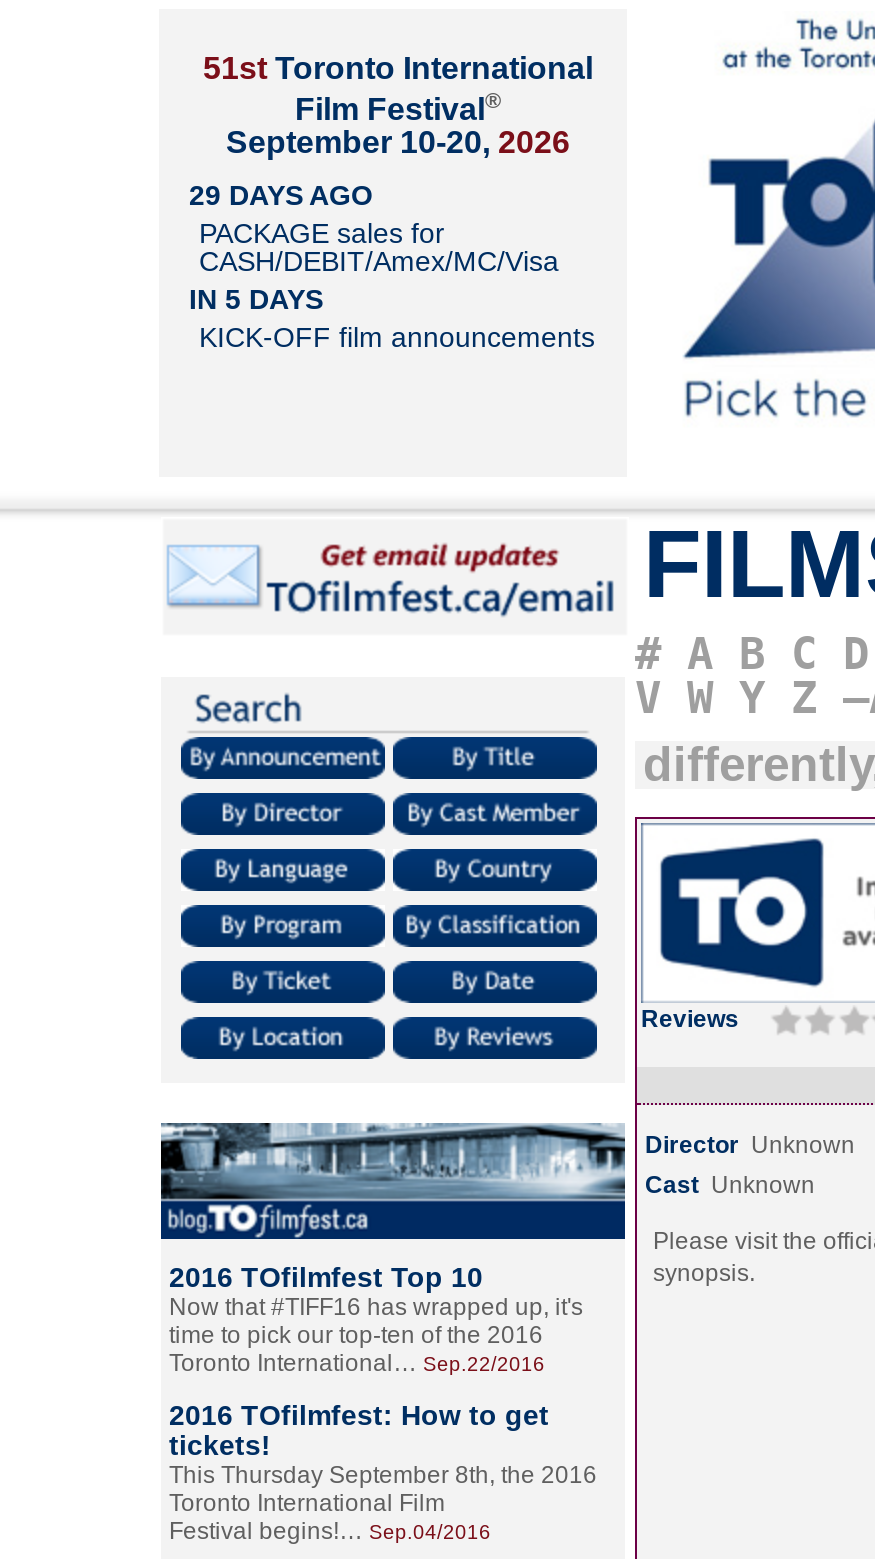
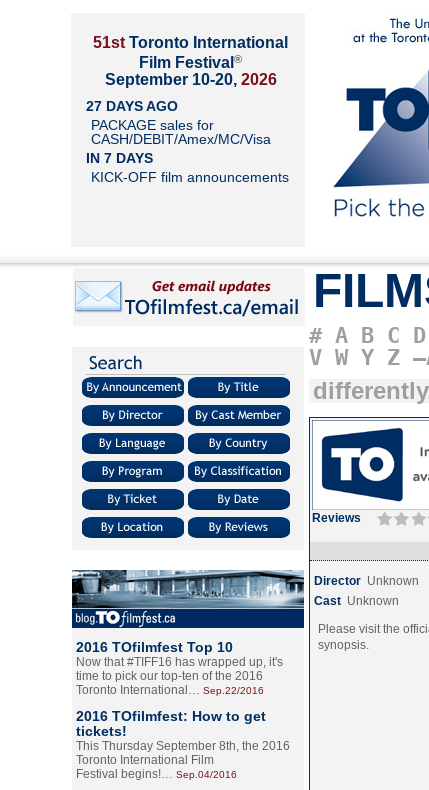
- 29 DAYS AGO
+ 27 DAYS AGO

- IN 5 DAYS
+ IN 7 DAYS
